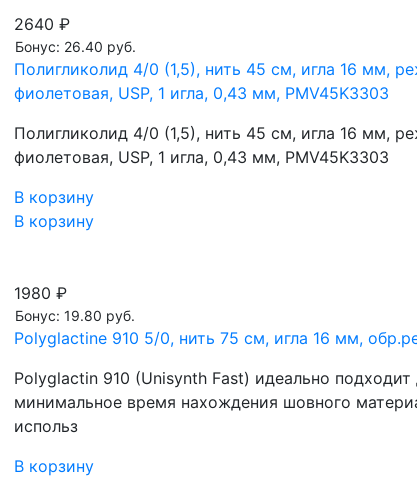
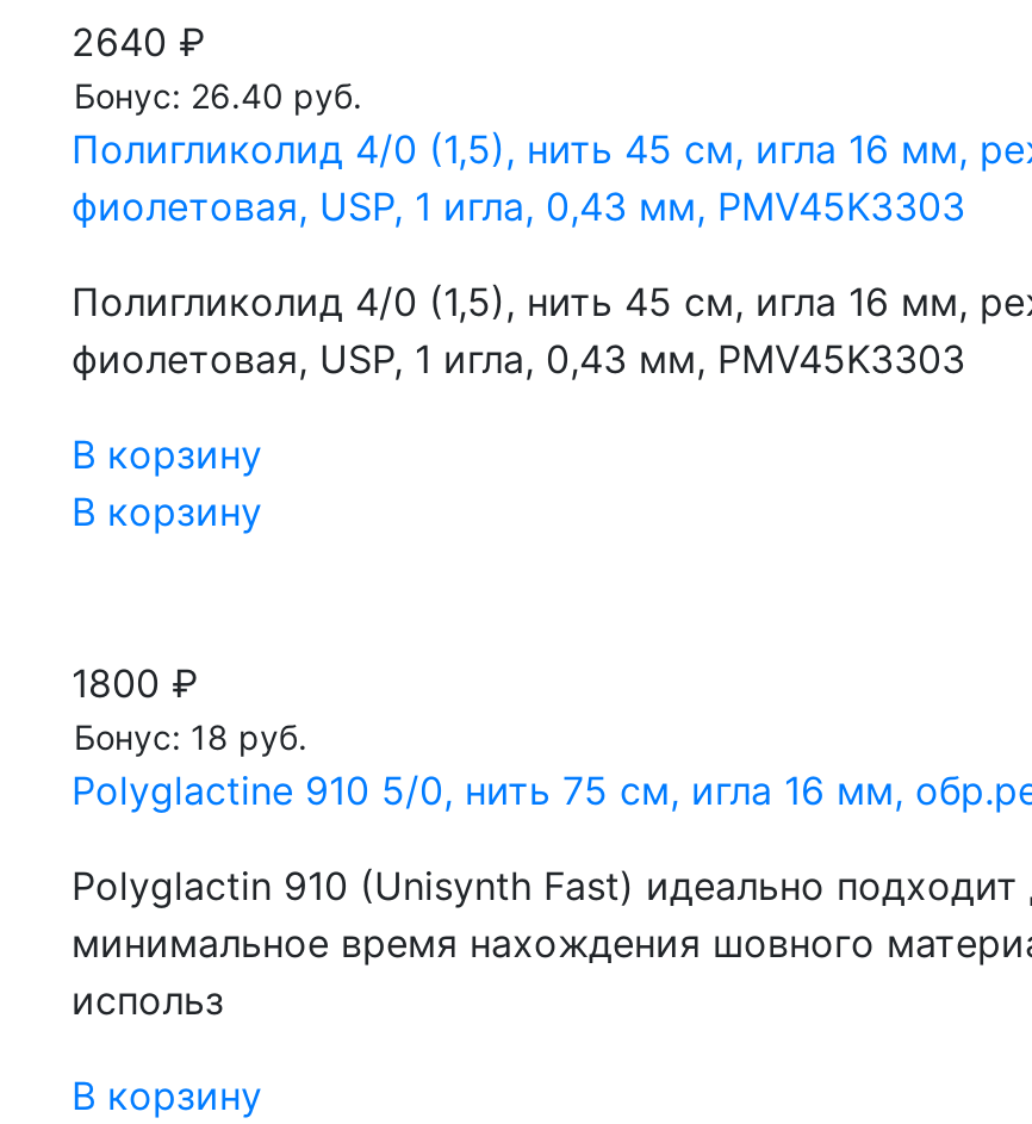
- 1980 ₽
+ 1800 ₽

- Бонус: 19.80 руб.
+ Бонус: 18 руб.
